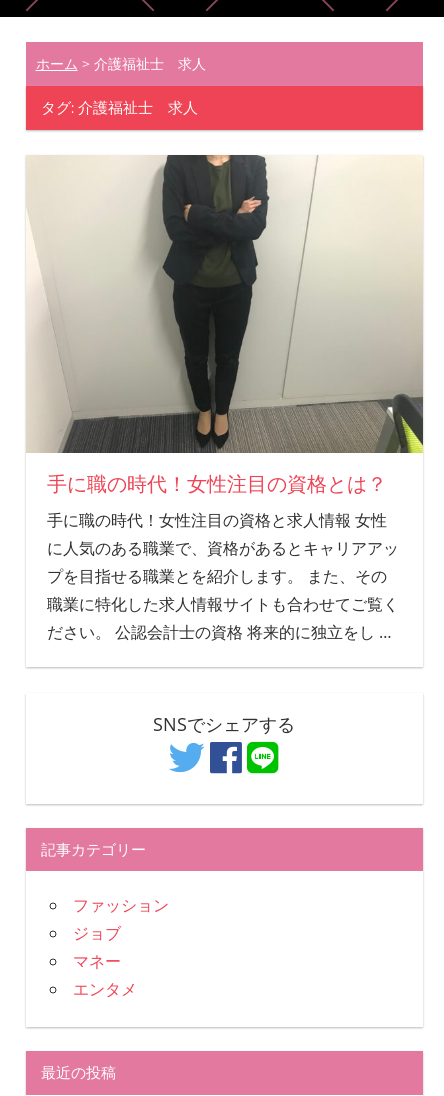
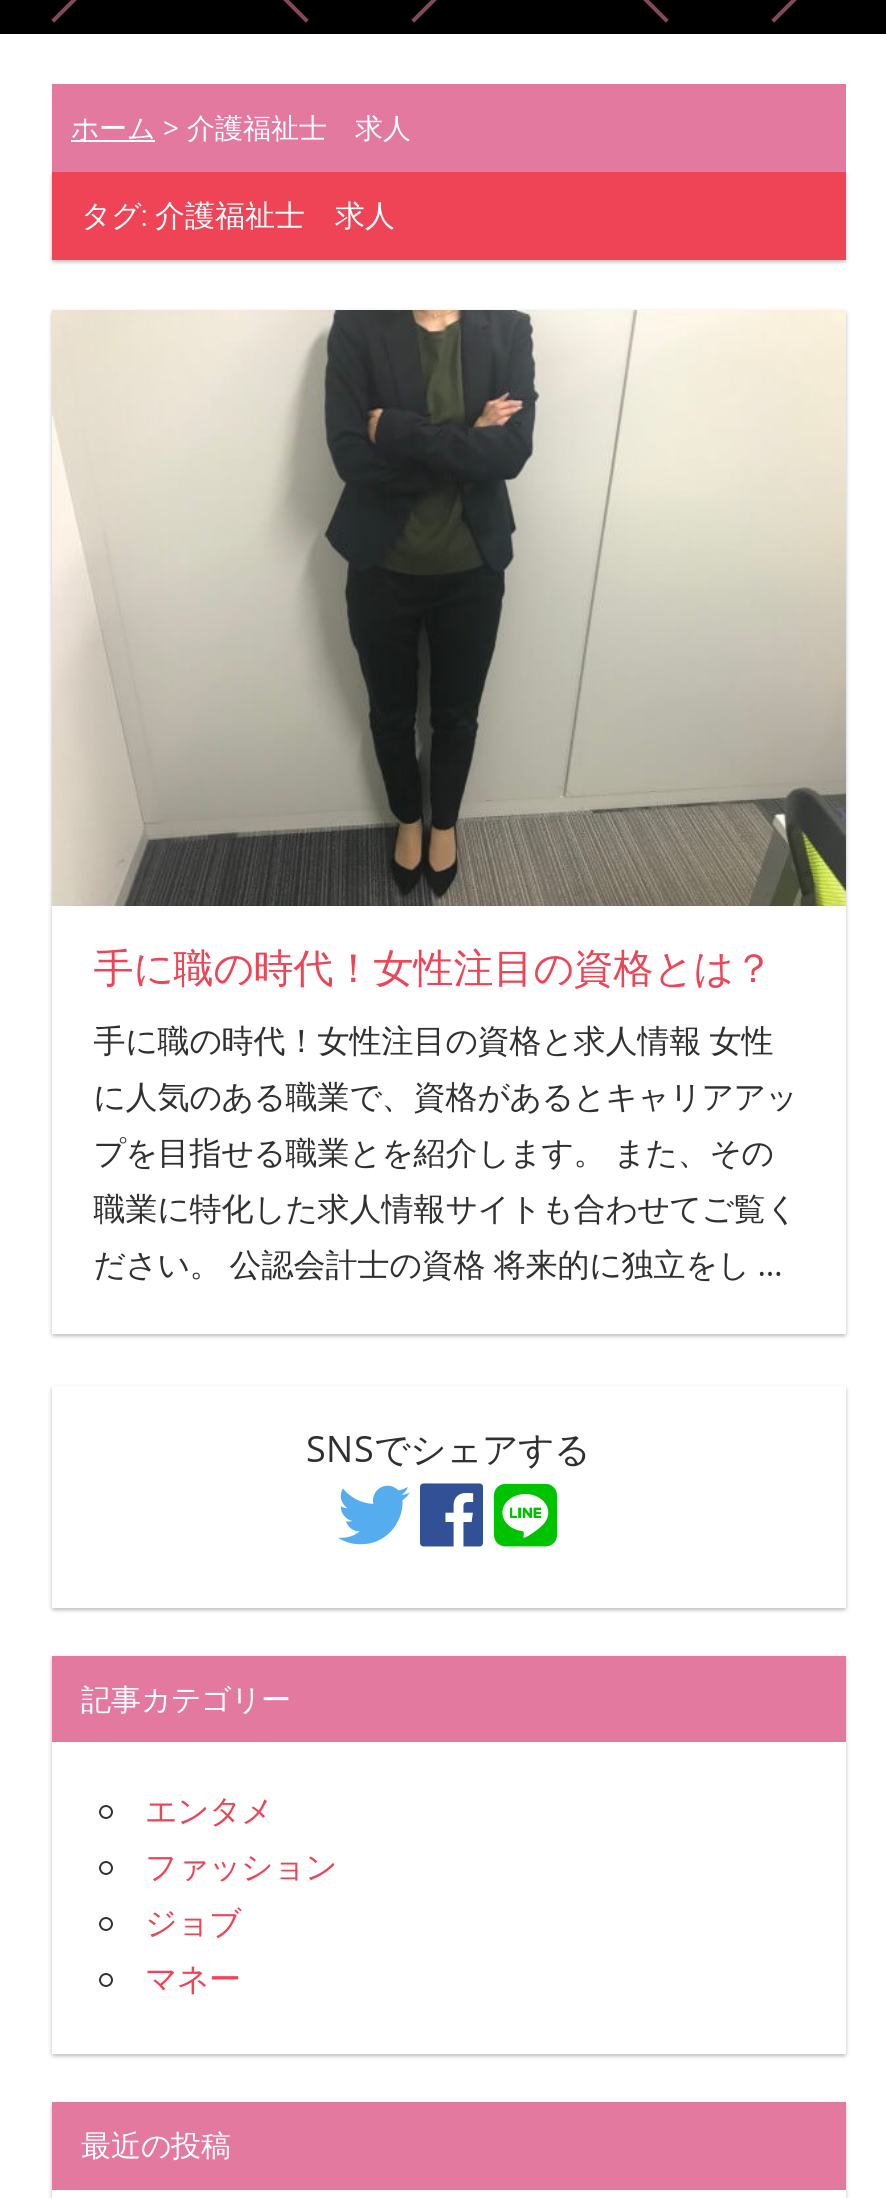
moved down: ファッション | ジョブ | マネー

moved up: エンタメ
